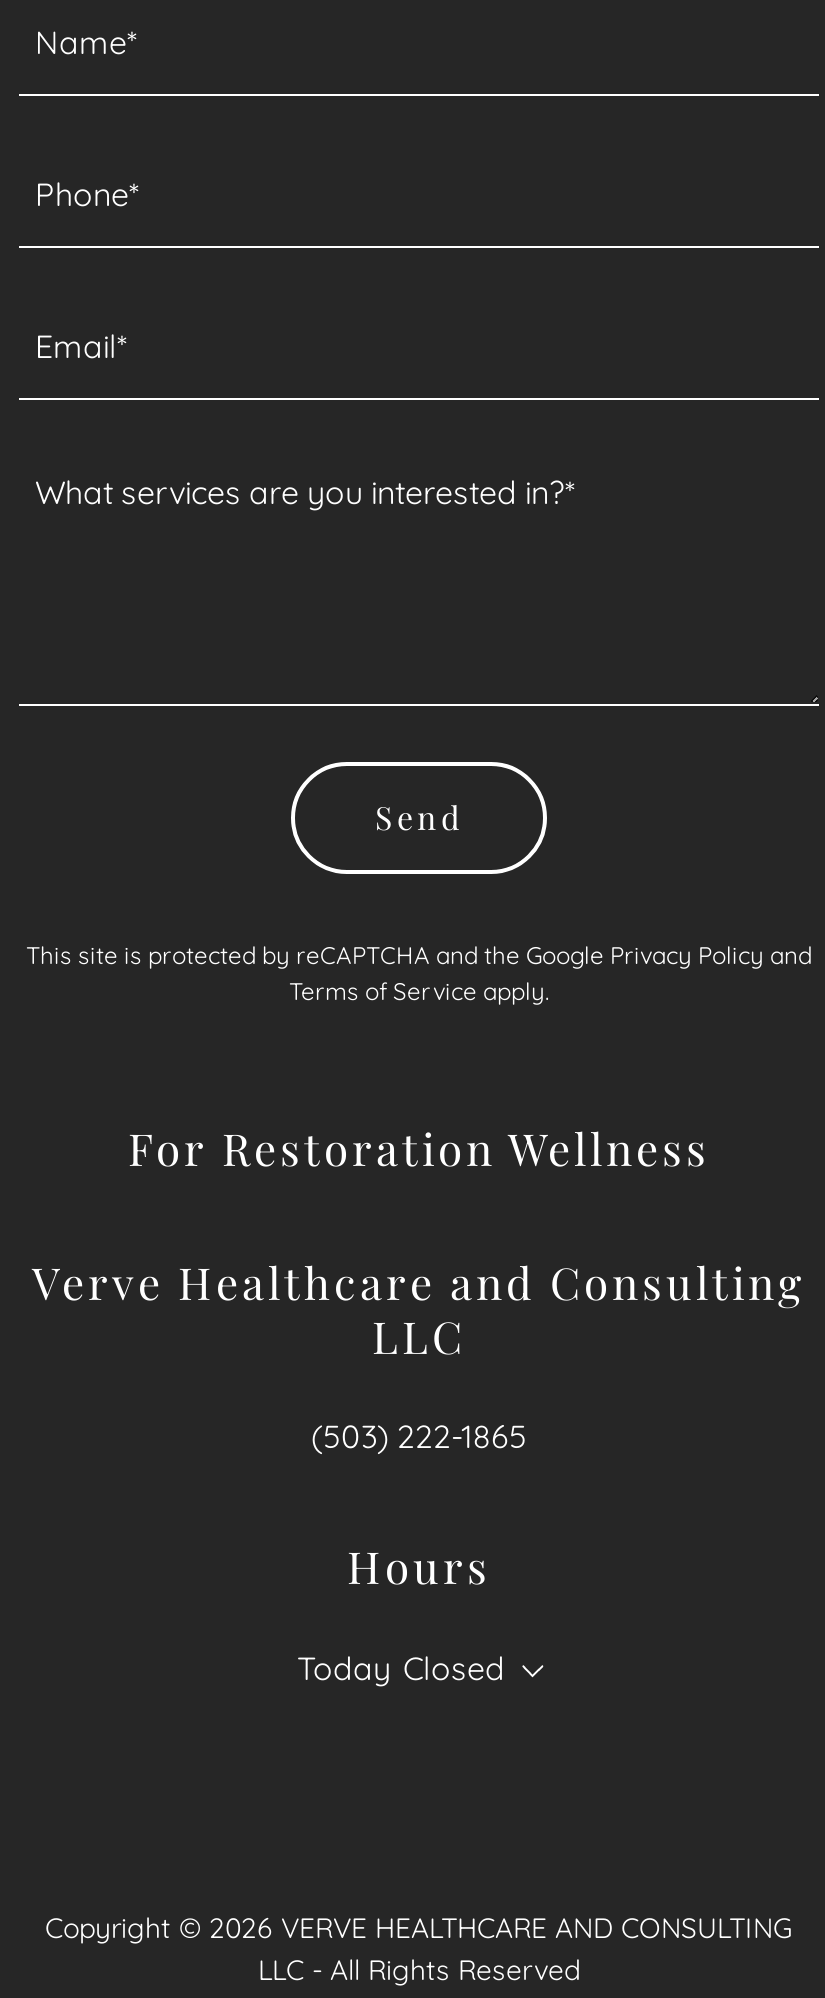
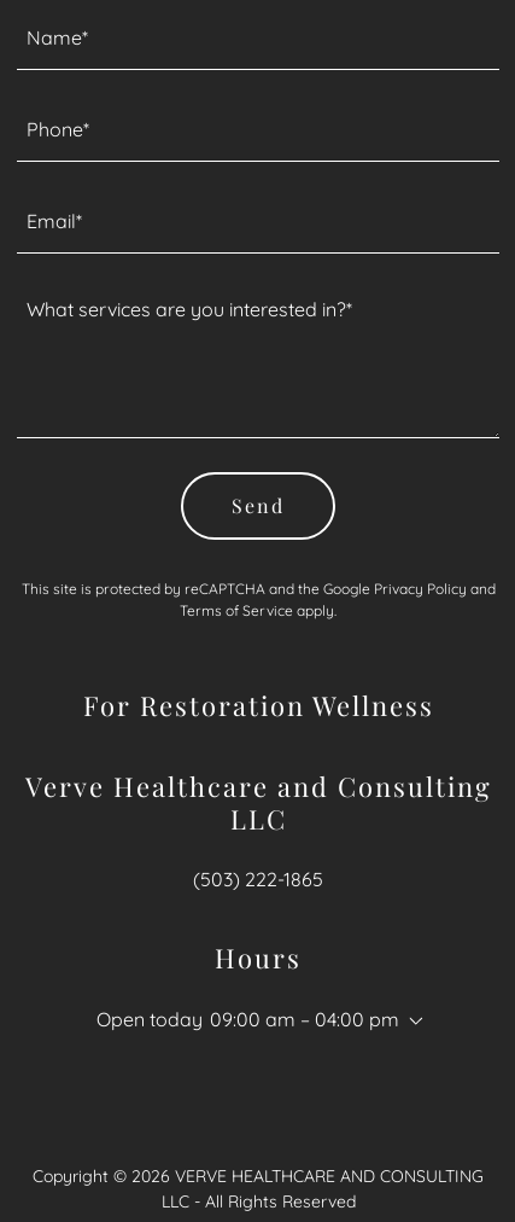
- Today Closed
+ Open today 09:00 am – 04:00 pm
